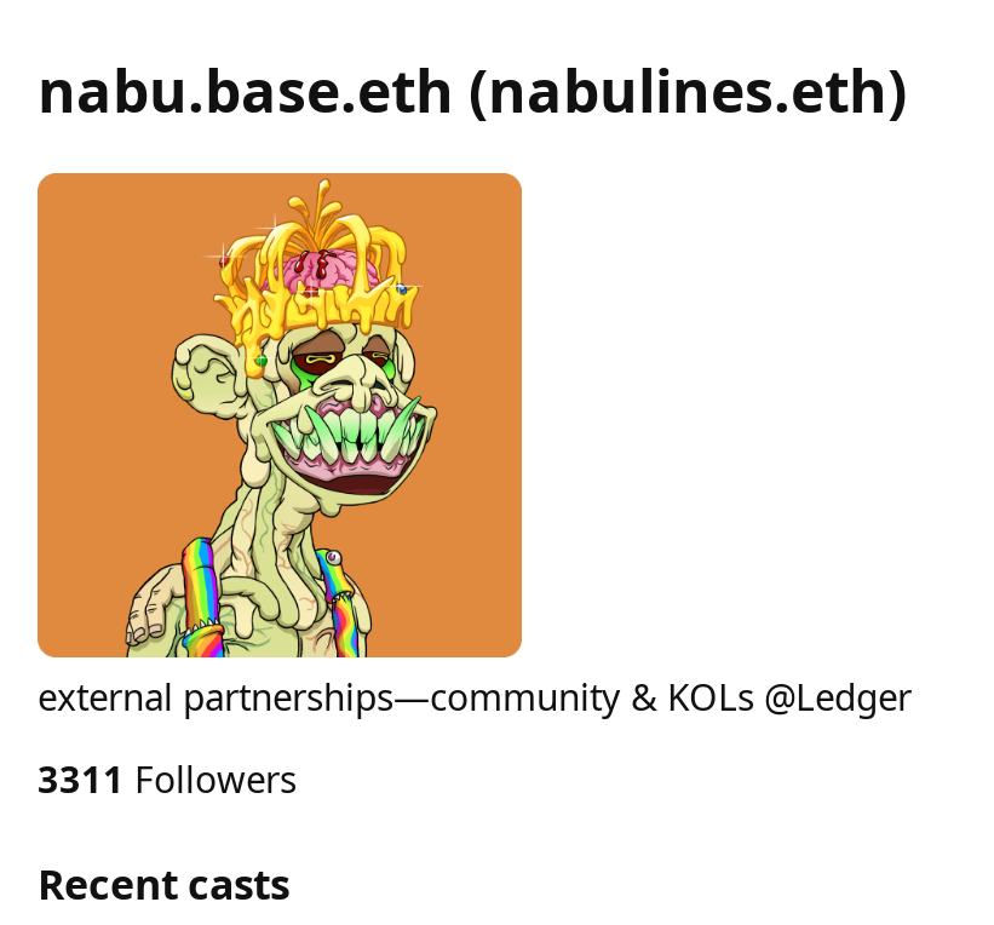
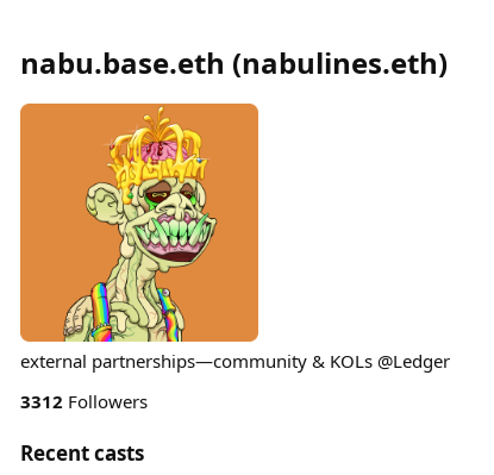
- 3311 Followers
+ 3312 Followers
